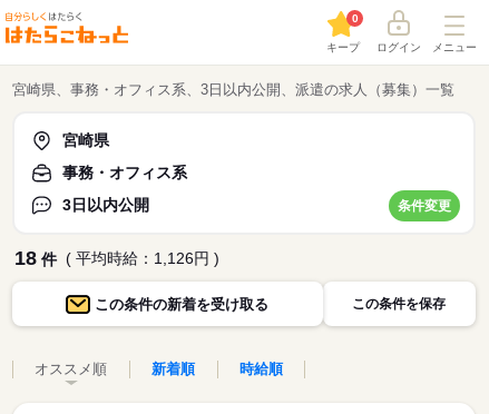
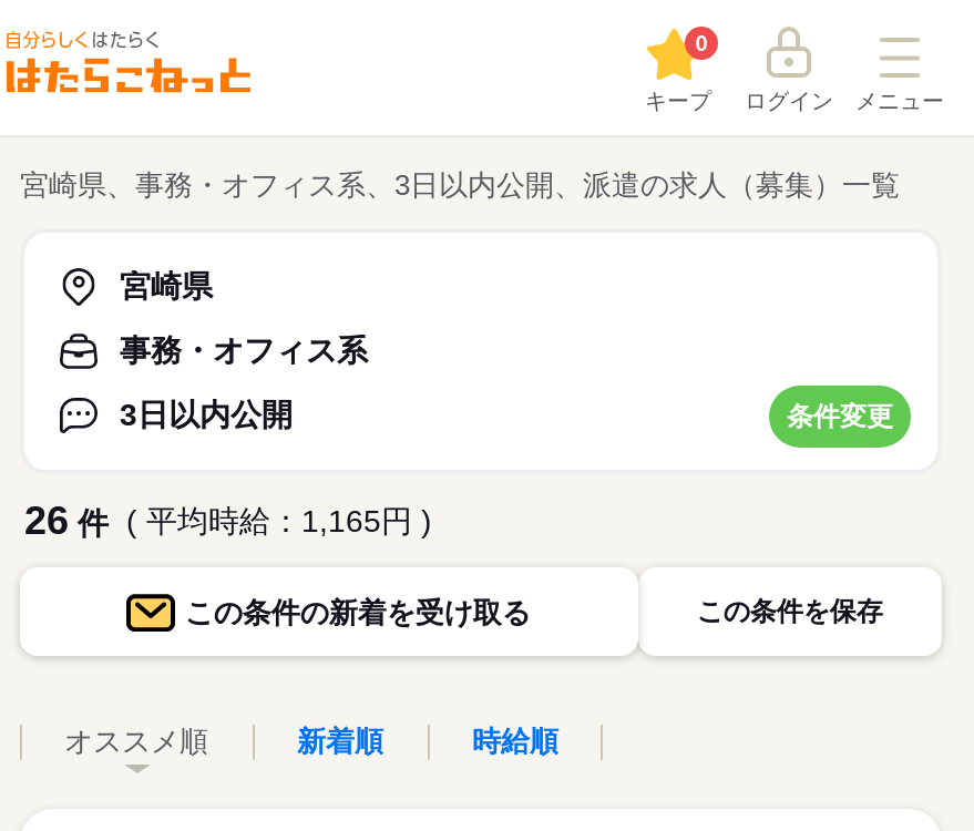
- 18件 ( 平均時給：1,126円 )
+ 26件 ( 平均時給：1,165円 )
